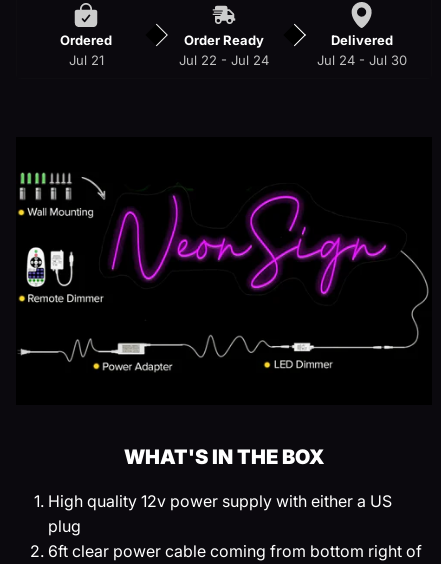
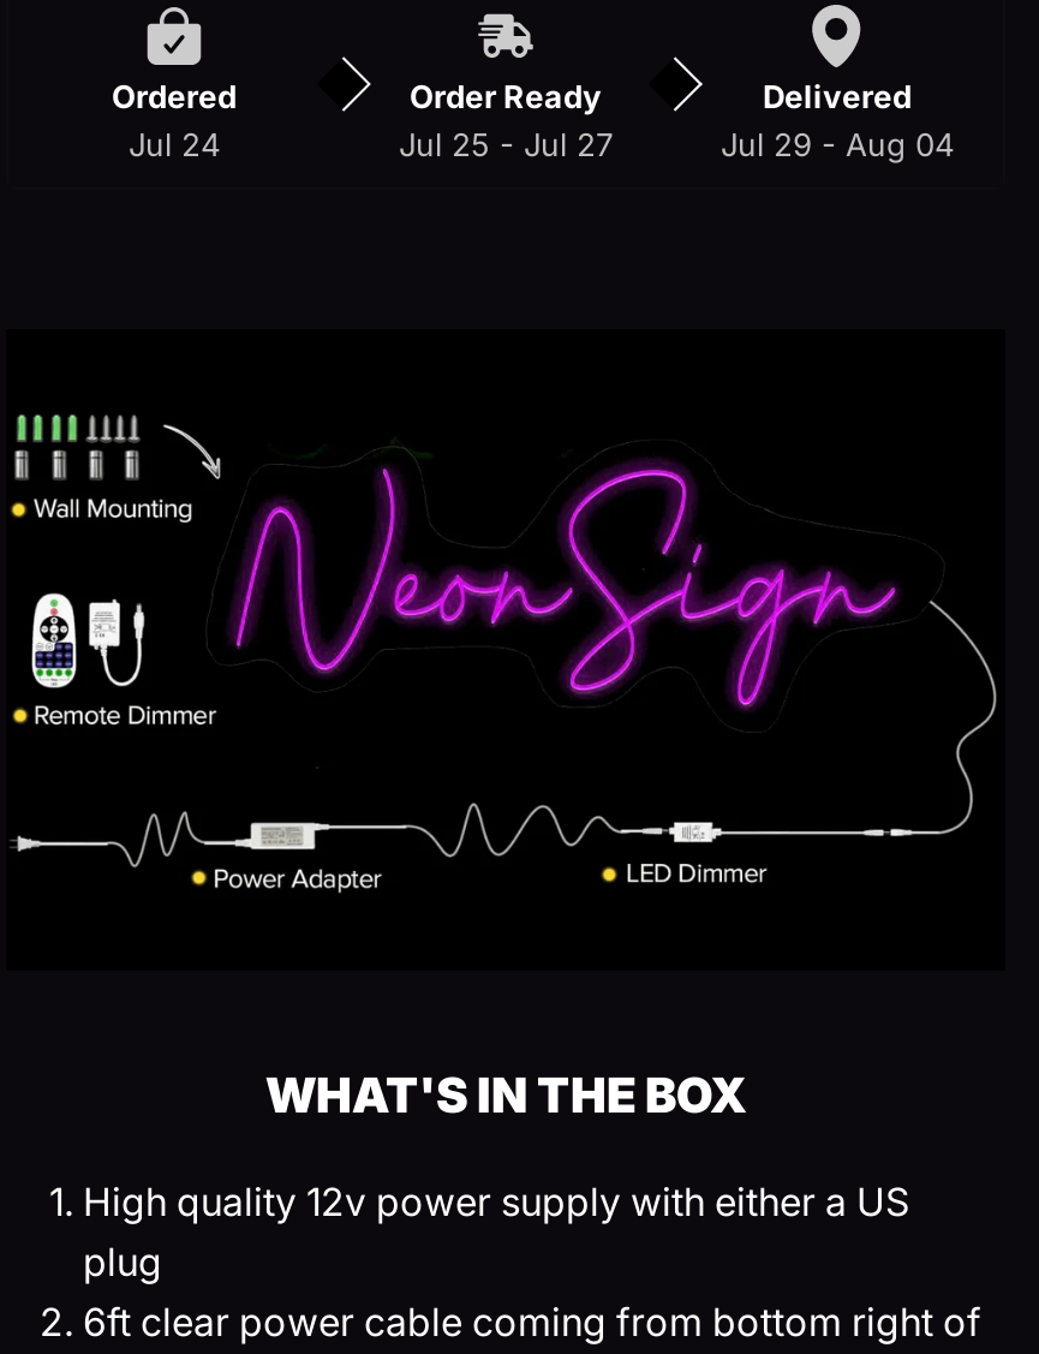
- Jul 21
+ Jul 24

- Jul 22 - Jul 24
+ Jul 25 - Jul 27

- Jul 24 - Jul 30
+ Jul 29 - Aug 04
